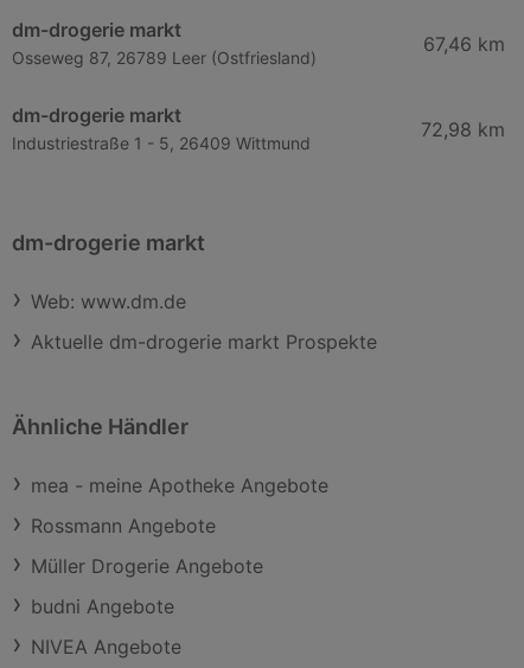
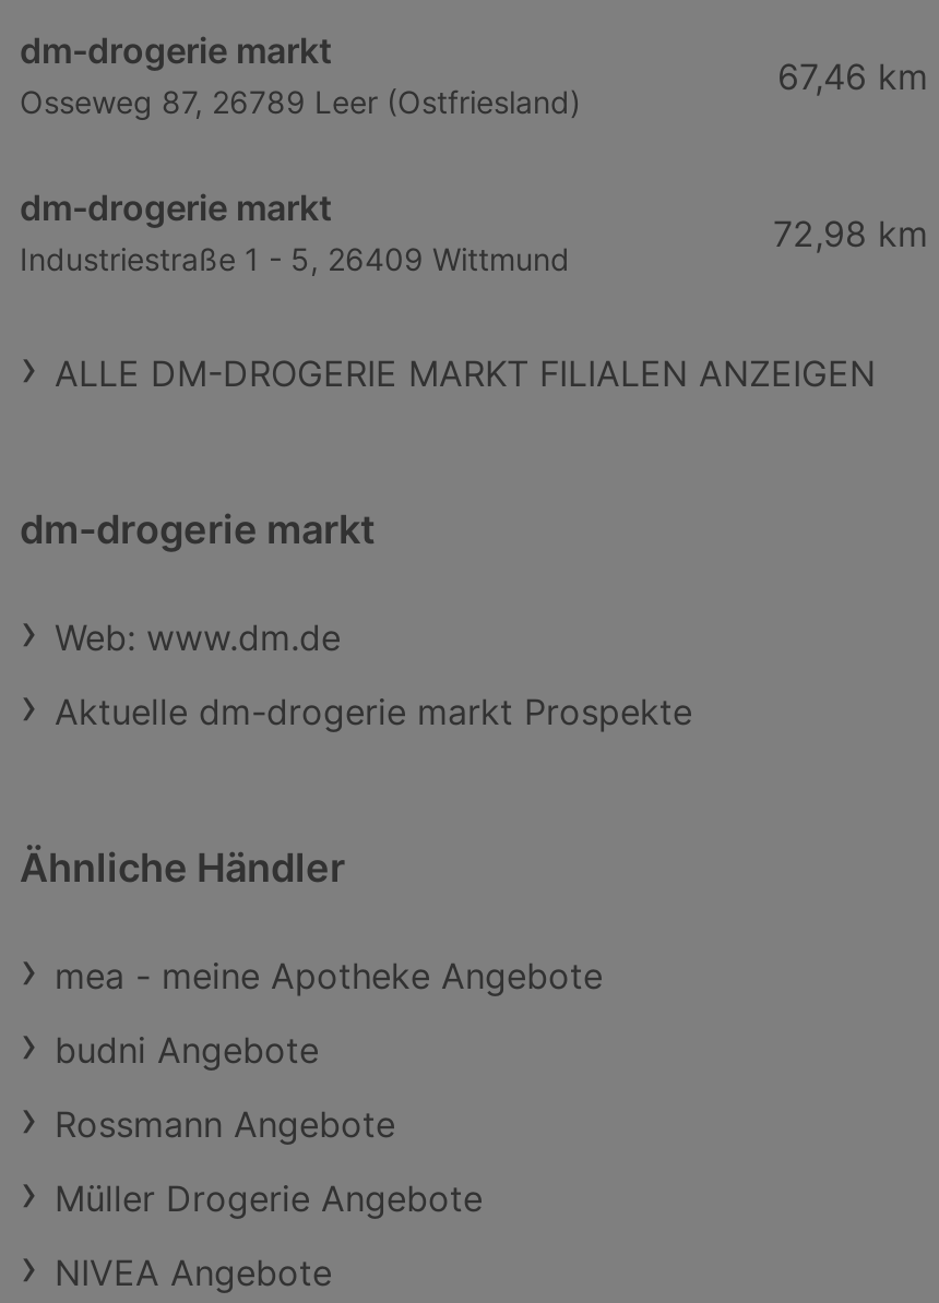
+ ALLE DM-DROGERIE MARKT FILIALEN ANZEIGEN

moved down: Rossmann Angebote | Müller Drogerie Angebote

moved up: budni Angebote
